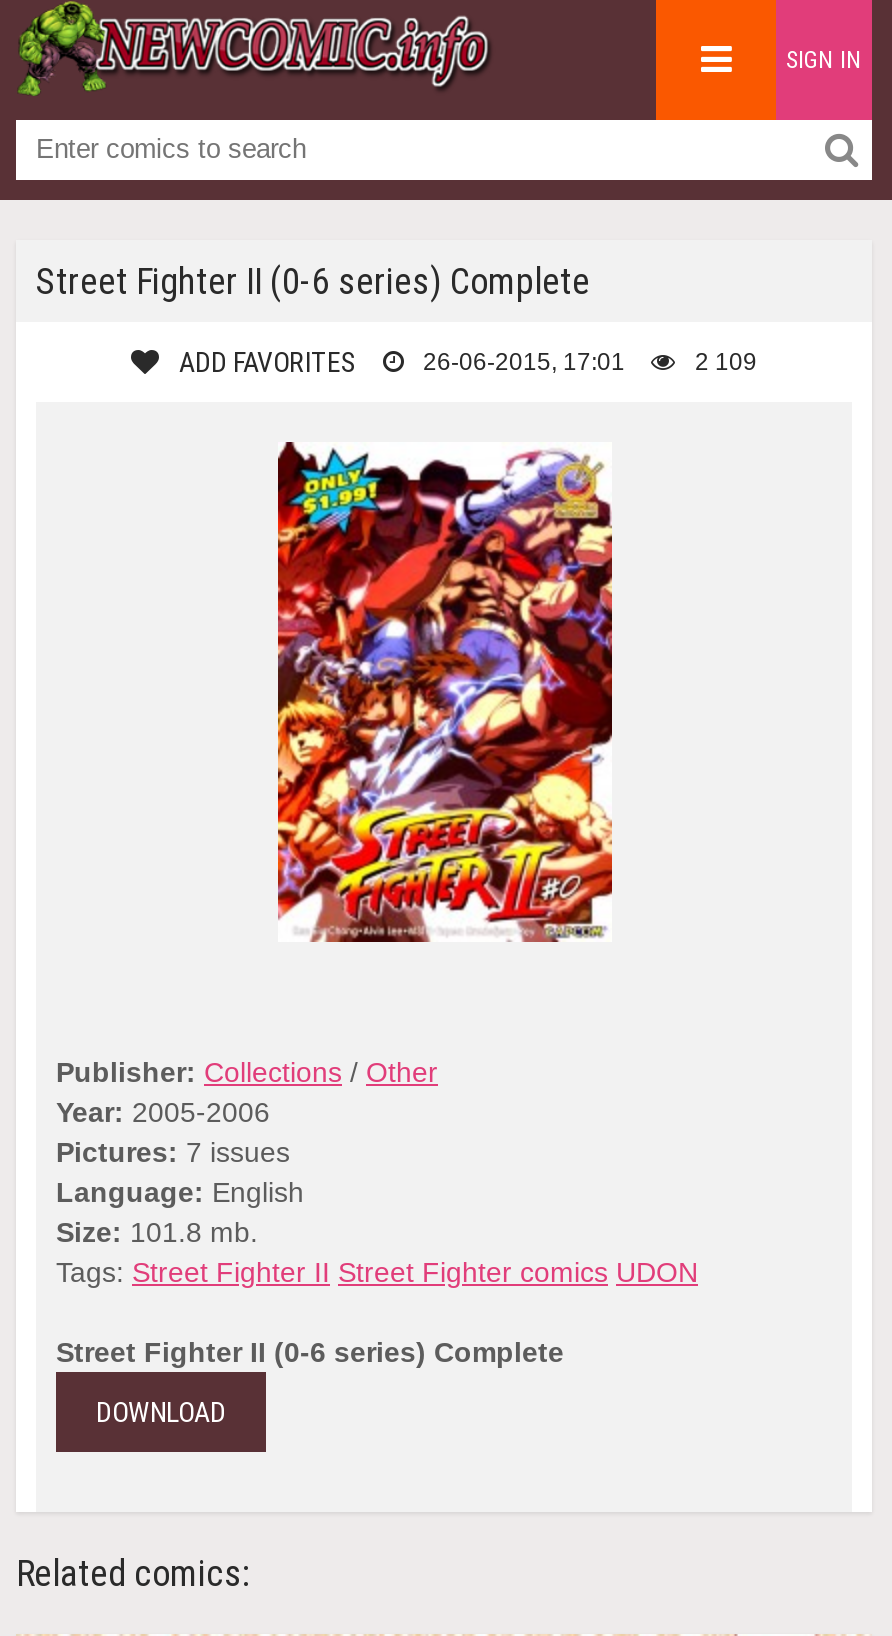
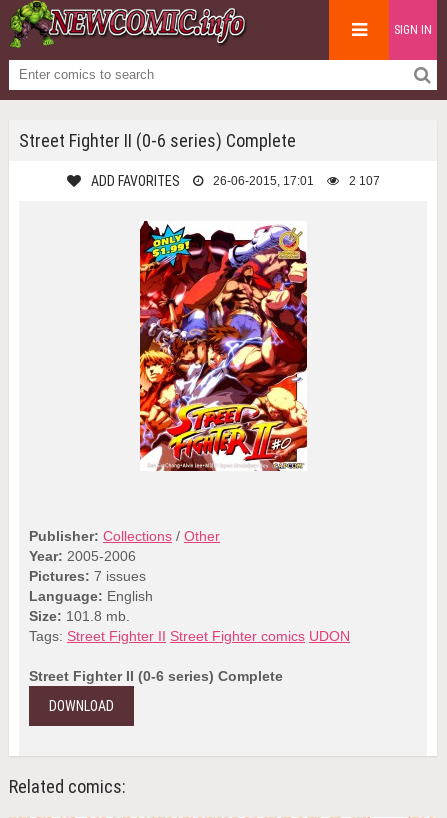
- 2 109
+ 2 107
